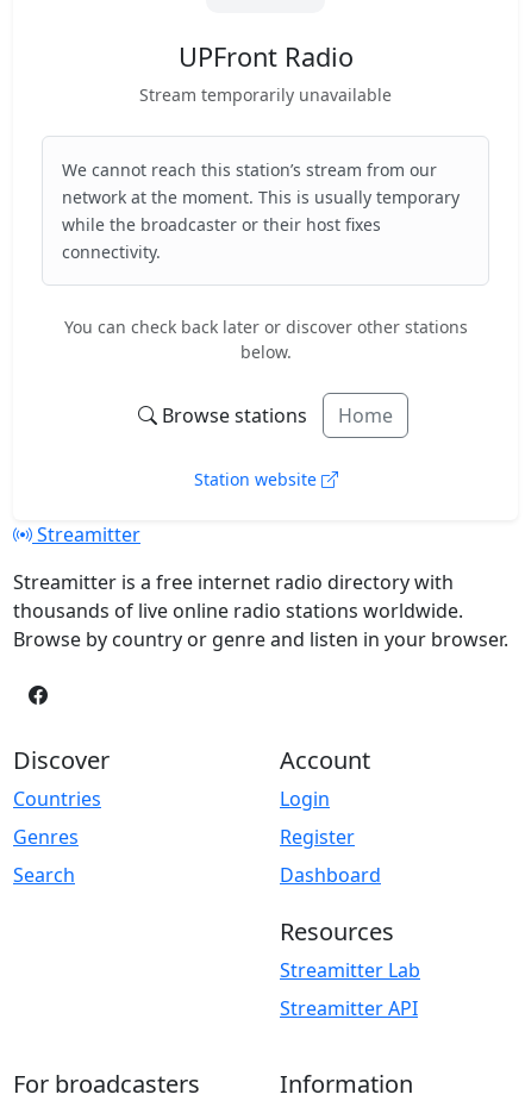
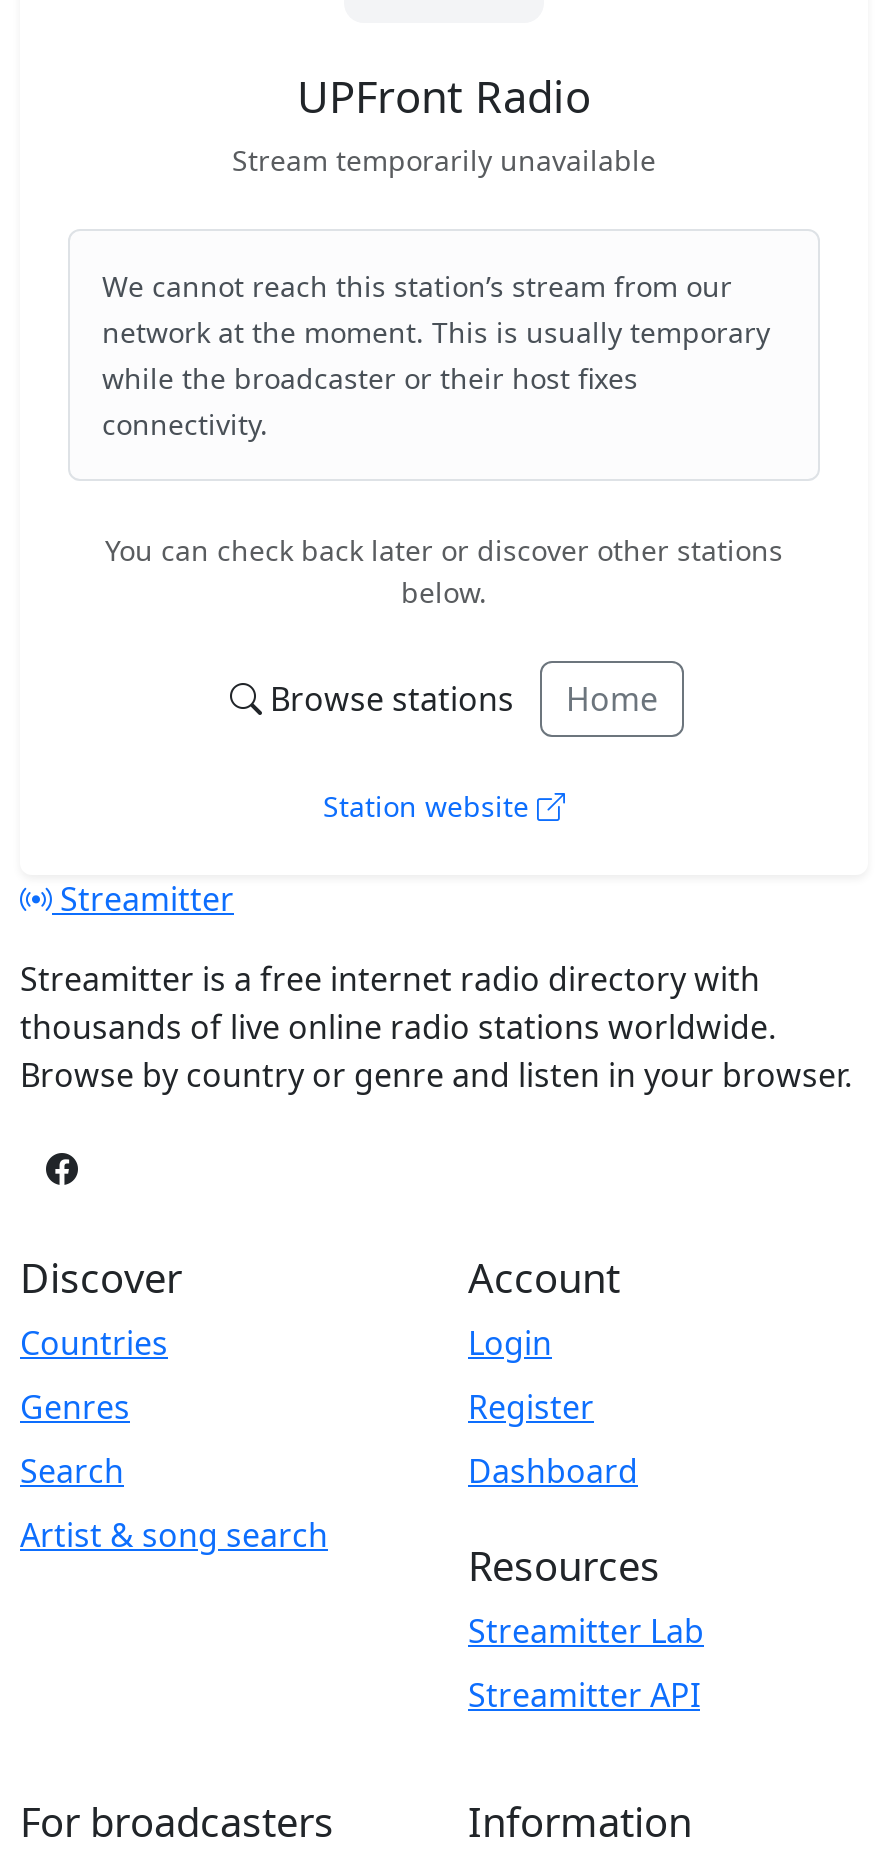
+ Artist & song search
